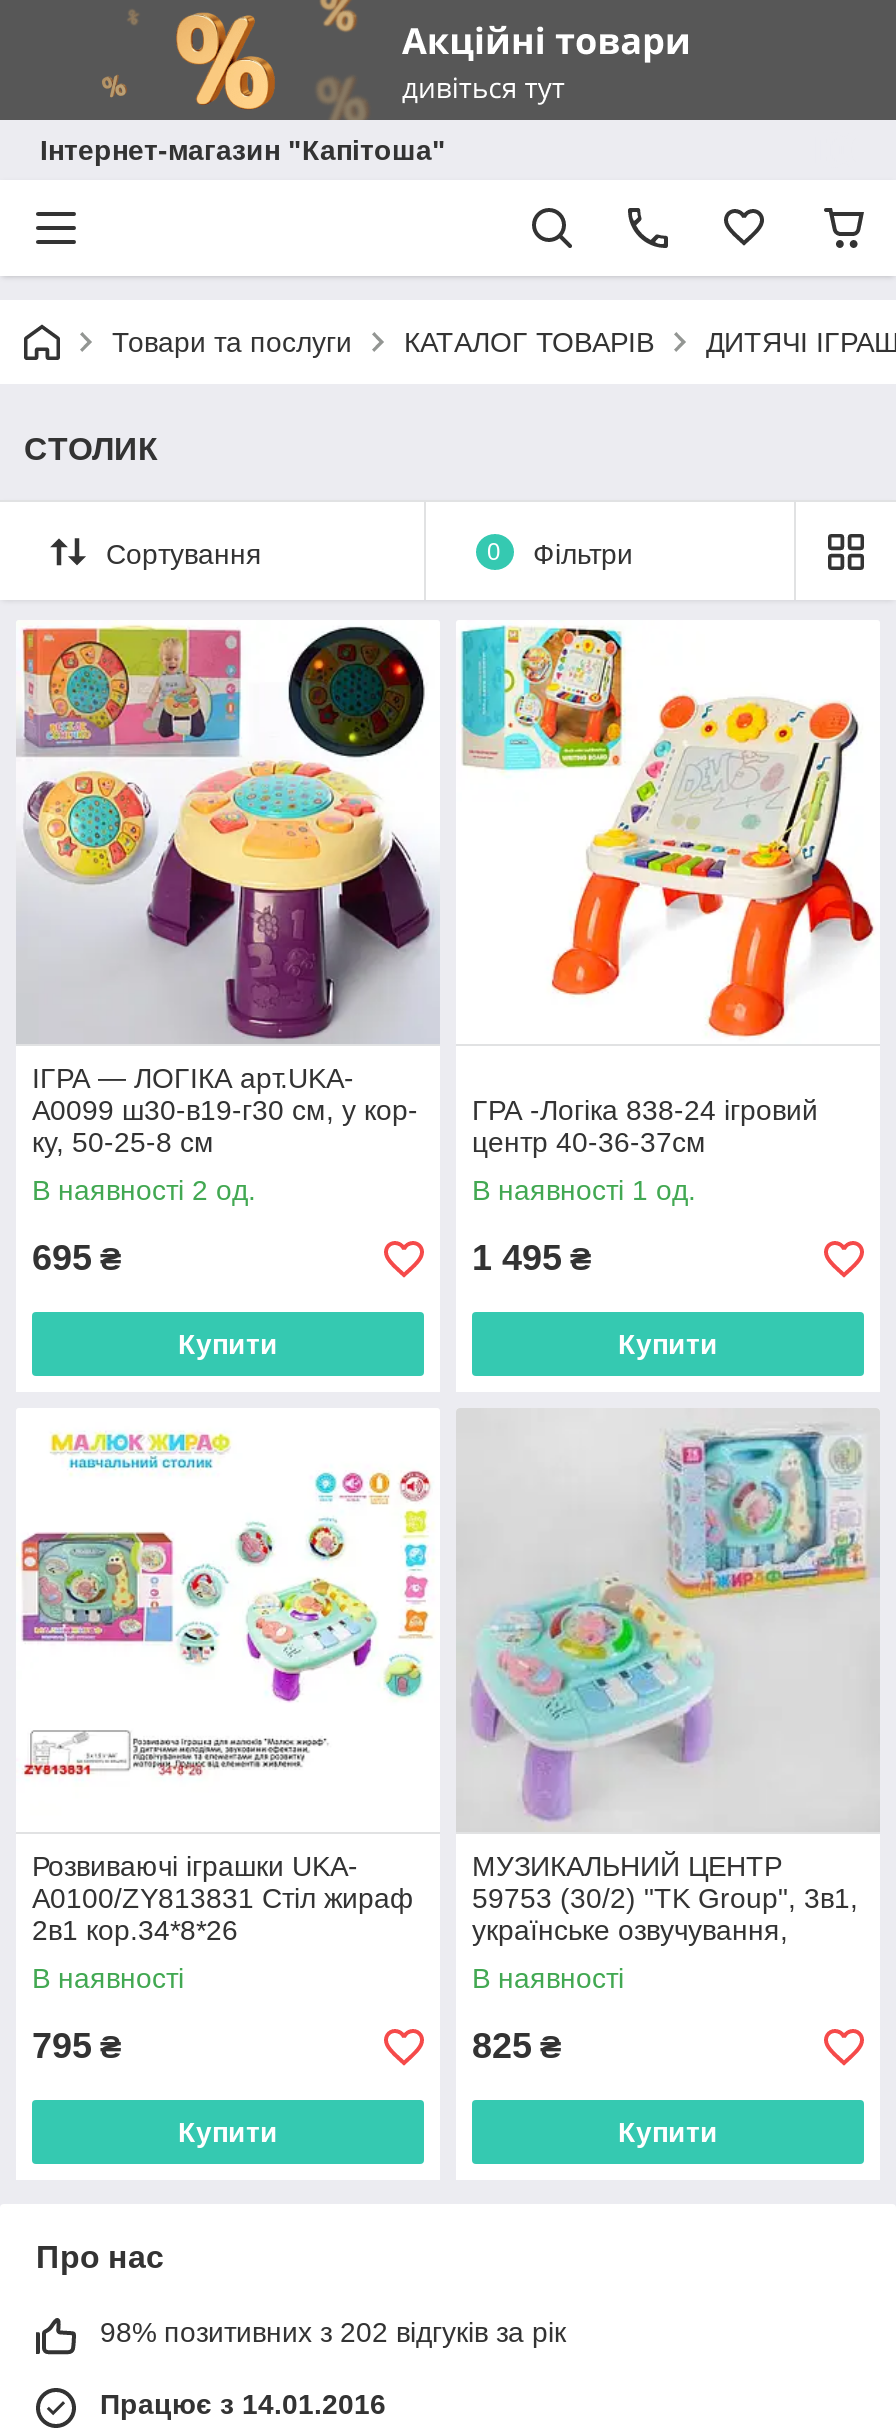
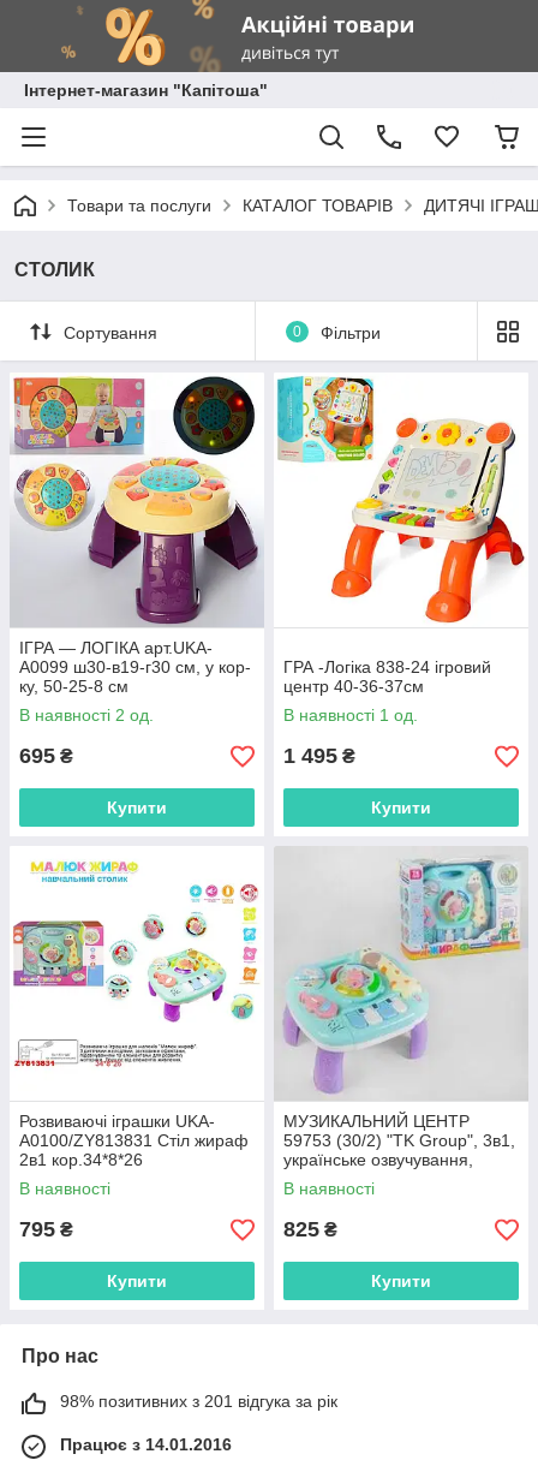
- 98% позитивних з 202 відгуків за рік
+ 98% позитивних з 201 відгука за рік
